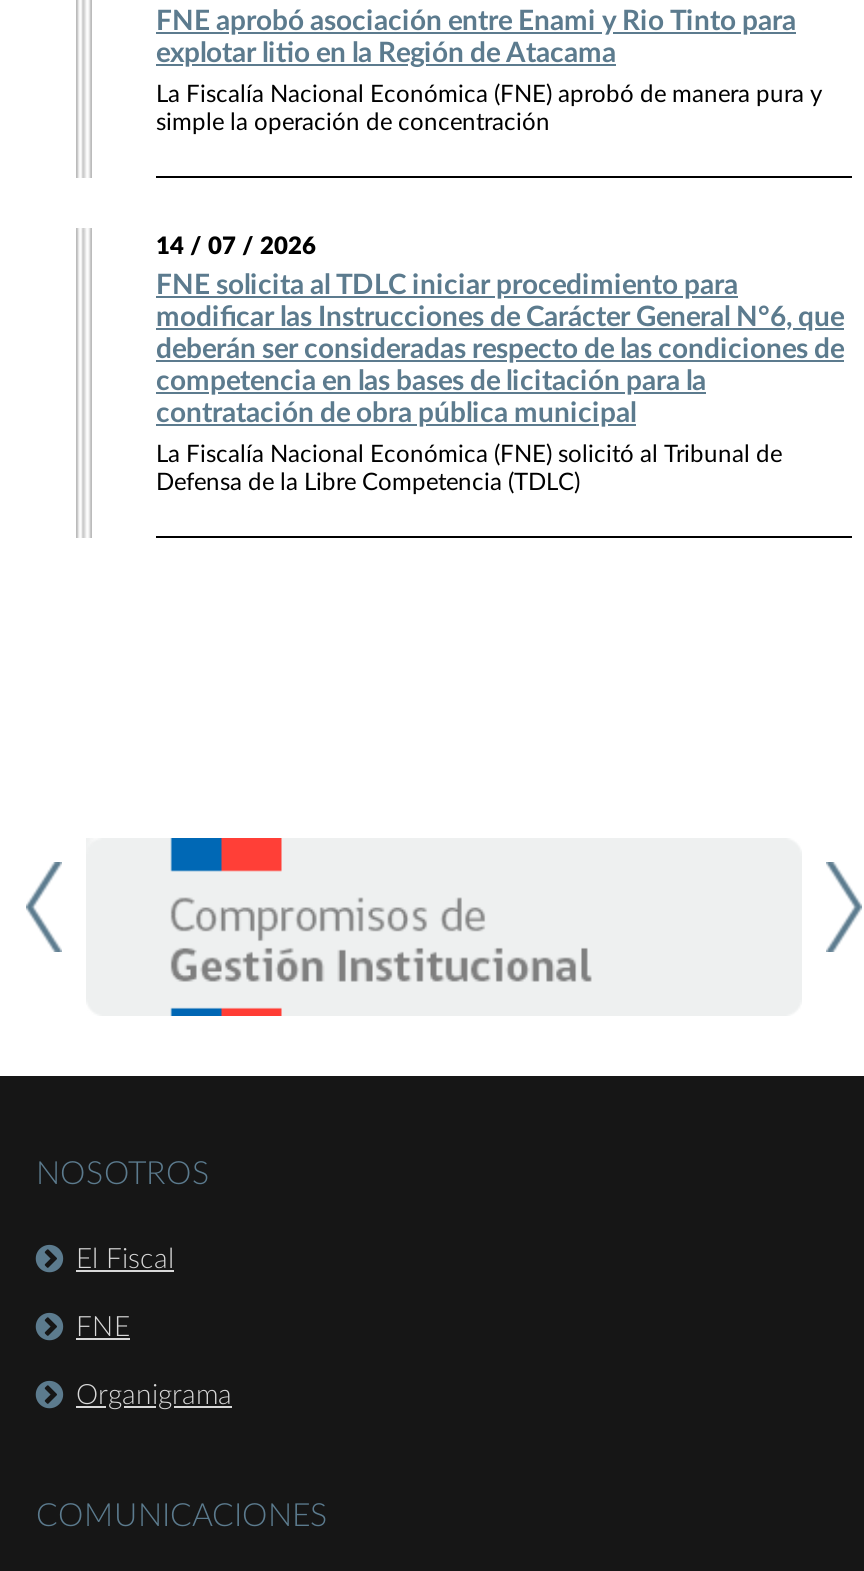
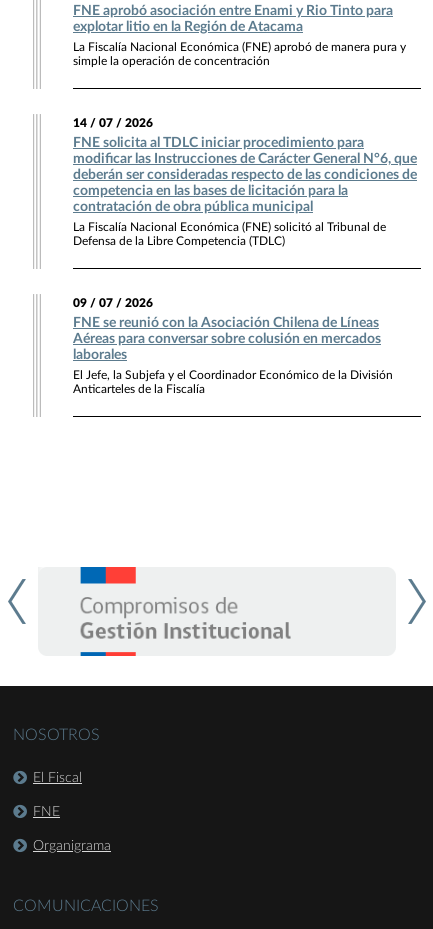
+ 09 / 07 / 2026
+ FNE se reunió con la Asociación Chilena de Líneas
+ Aéreas para conversar sobre colusión en mercados
+ laborales
+ El Jefe, la Subjefa y el Coordinador Económico de la División
+ Anticarteles de la Fiscalía
